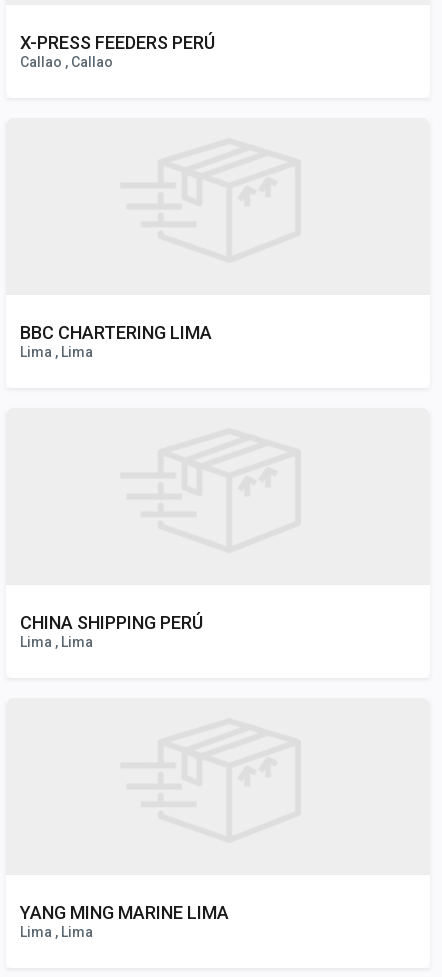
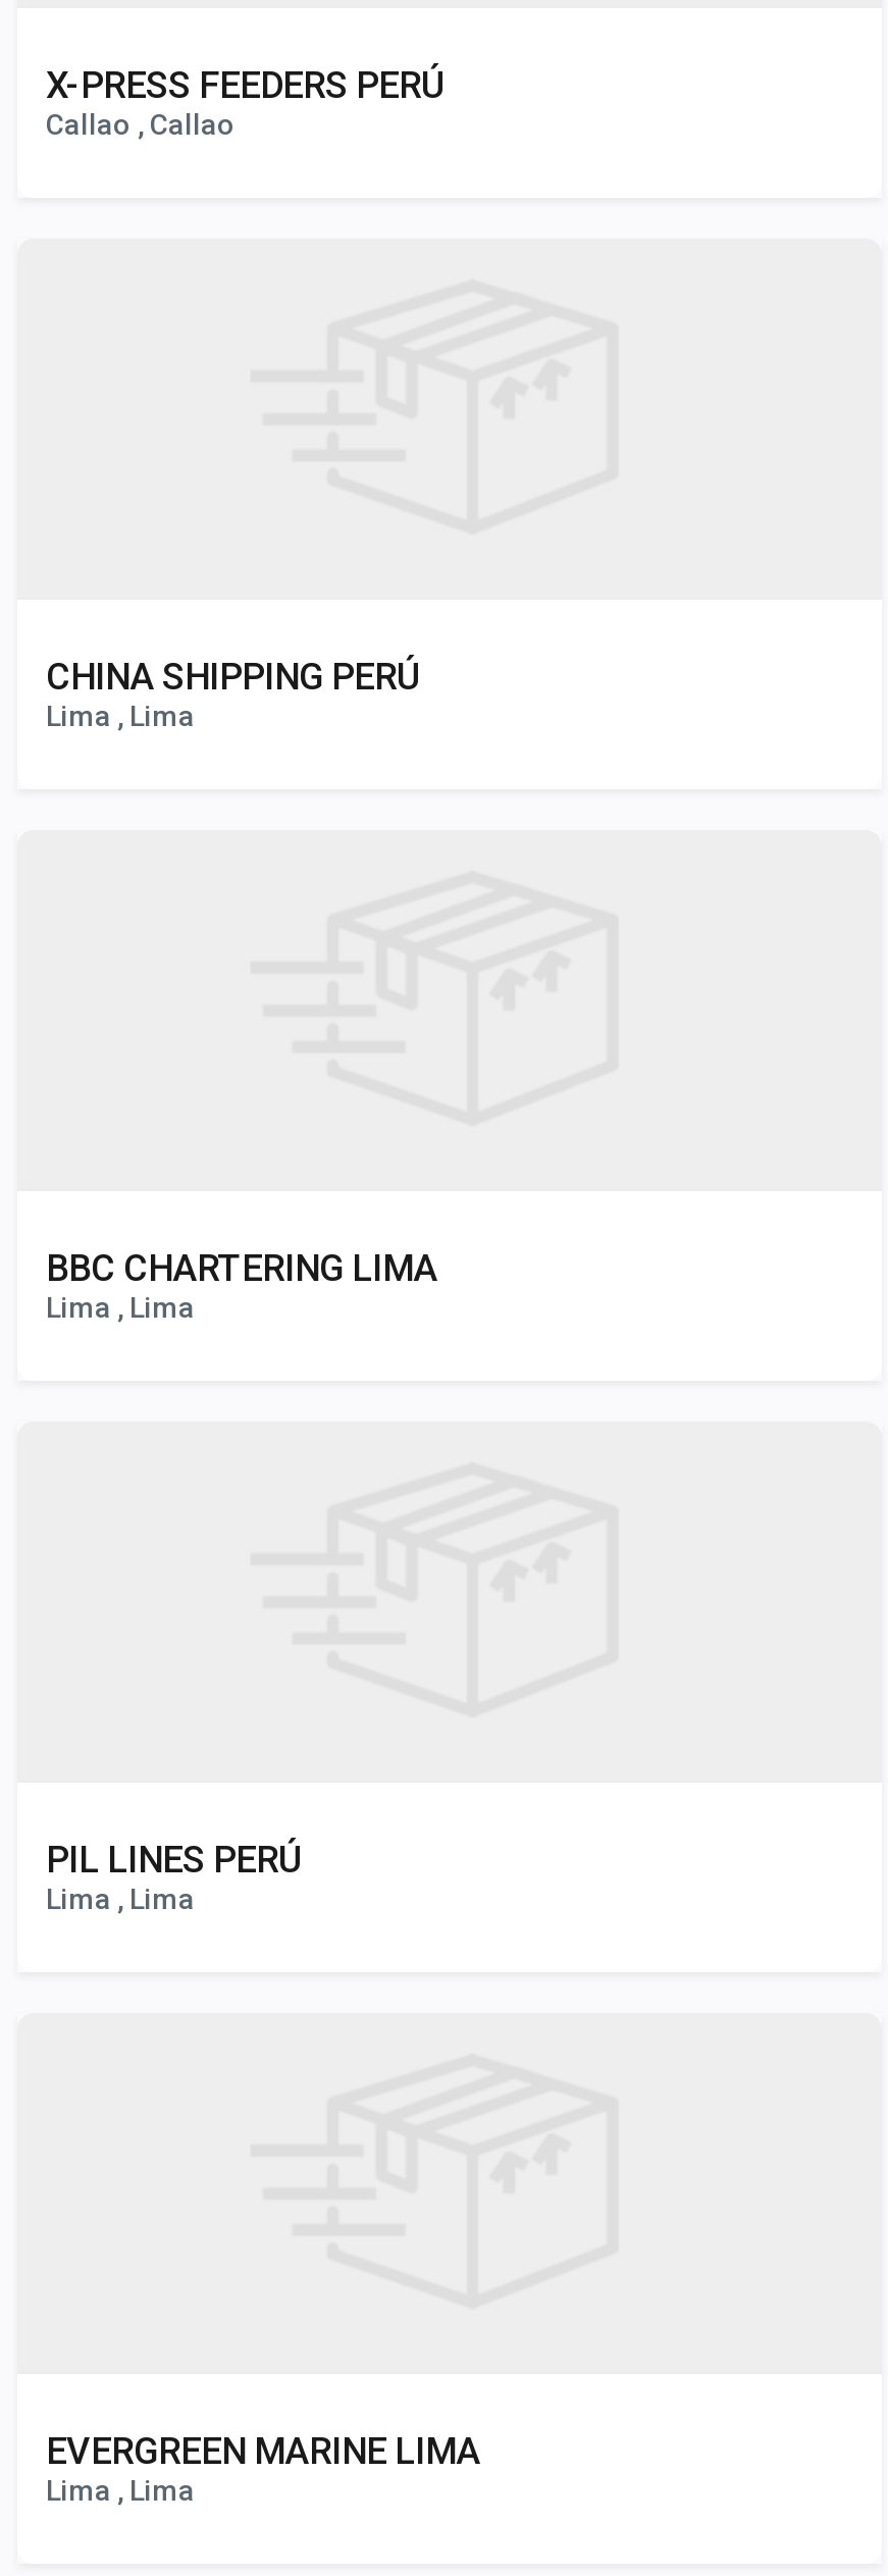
+ Lima , Lima

+ PIL LINES PERÚ

moved up: CHINA SHIPPING PERÚ

- YANG MING MARINE LIMA
+ EVERGREEN MARINE LIMA
